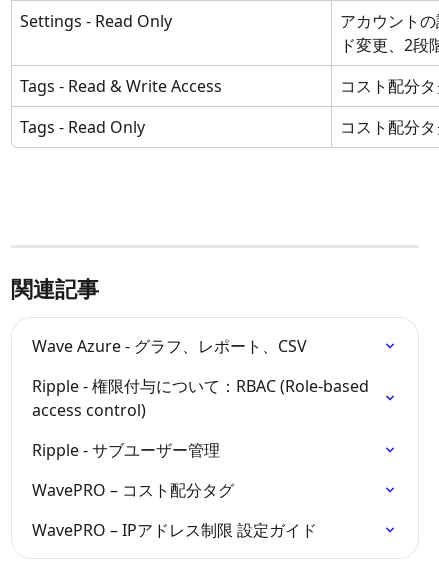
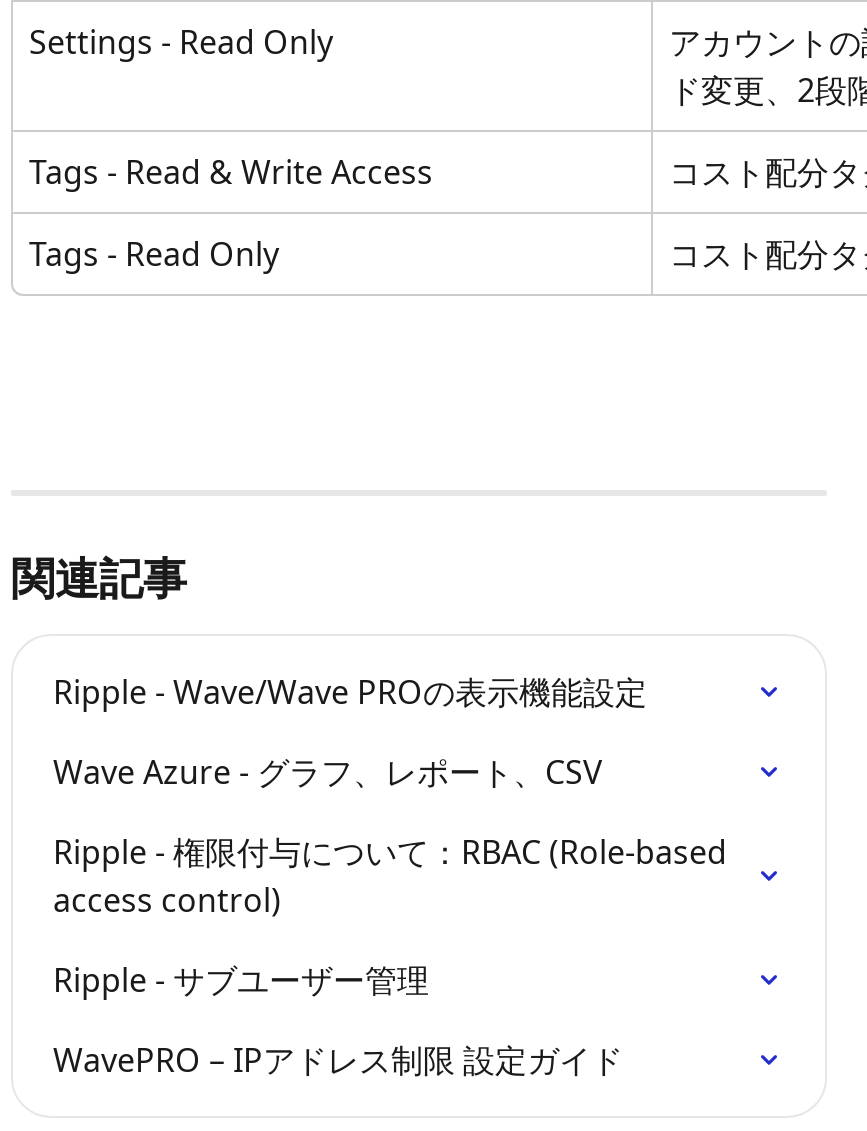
+ Ripple - Wave/Wave PROの表示機能設定

moved down: Wave Azure - グラフ、レポート、CSV | Ripple - 権限付与について：RBAC (Role-based | access control) | Ripple - サブユーザー管理

- WavePRO – コスト配分タグ
